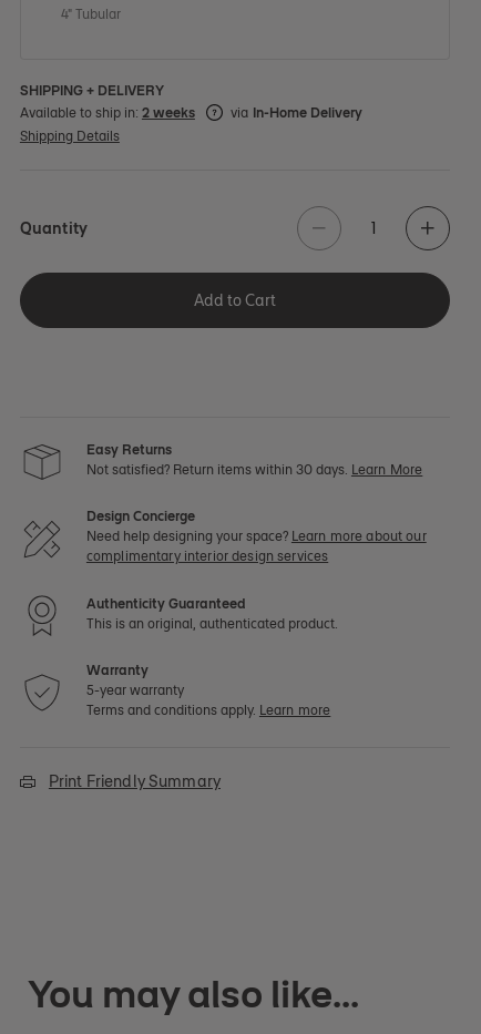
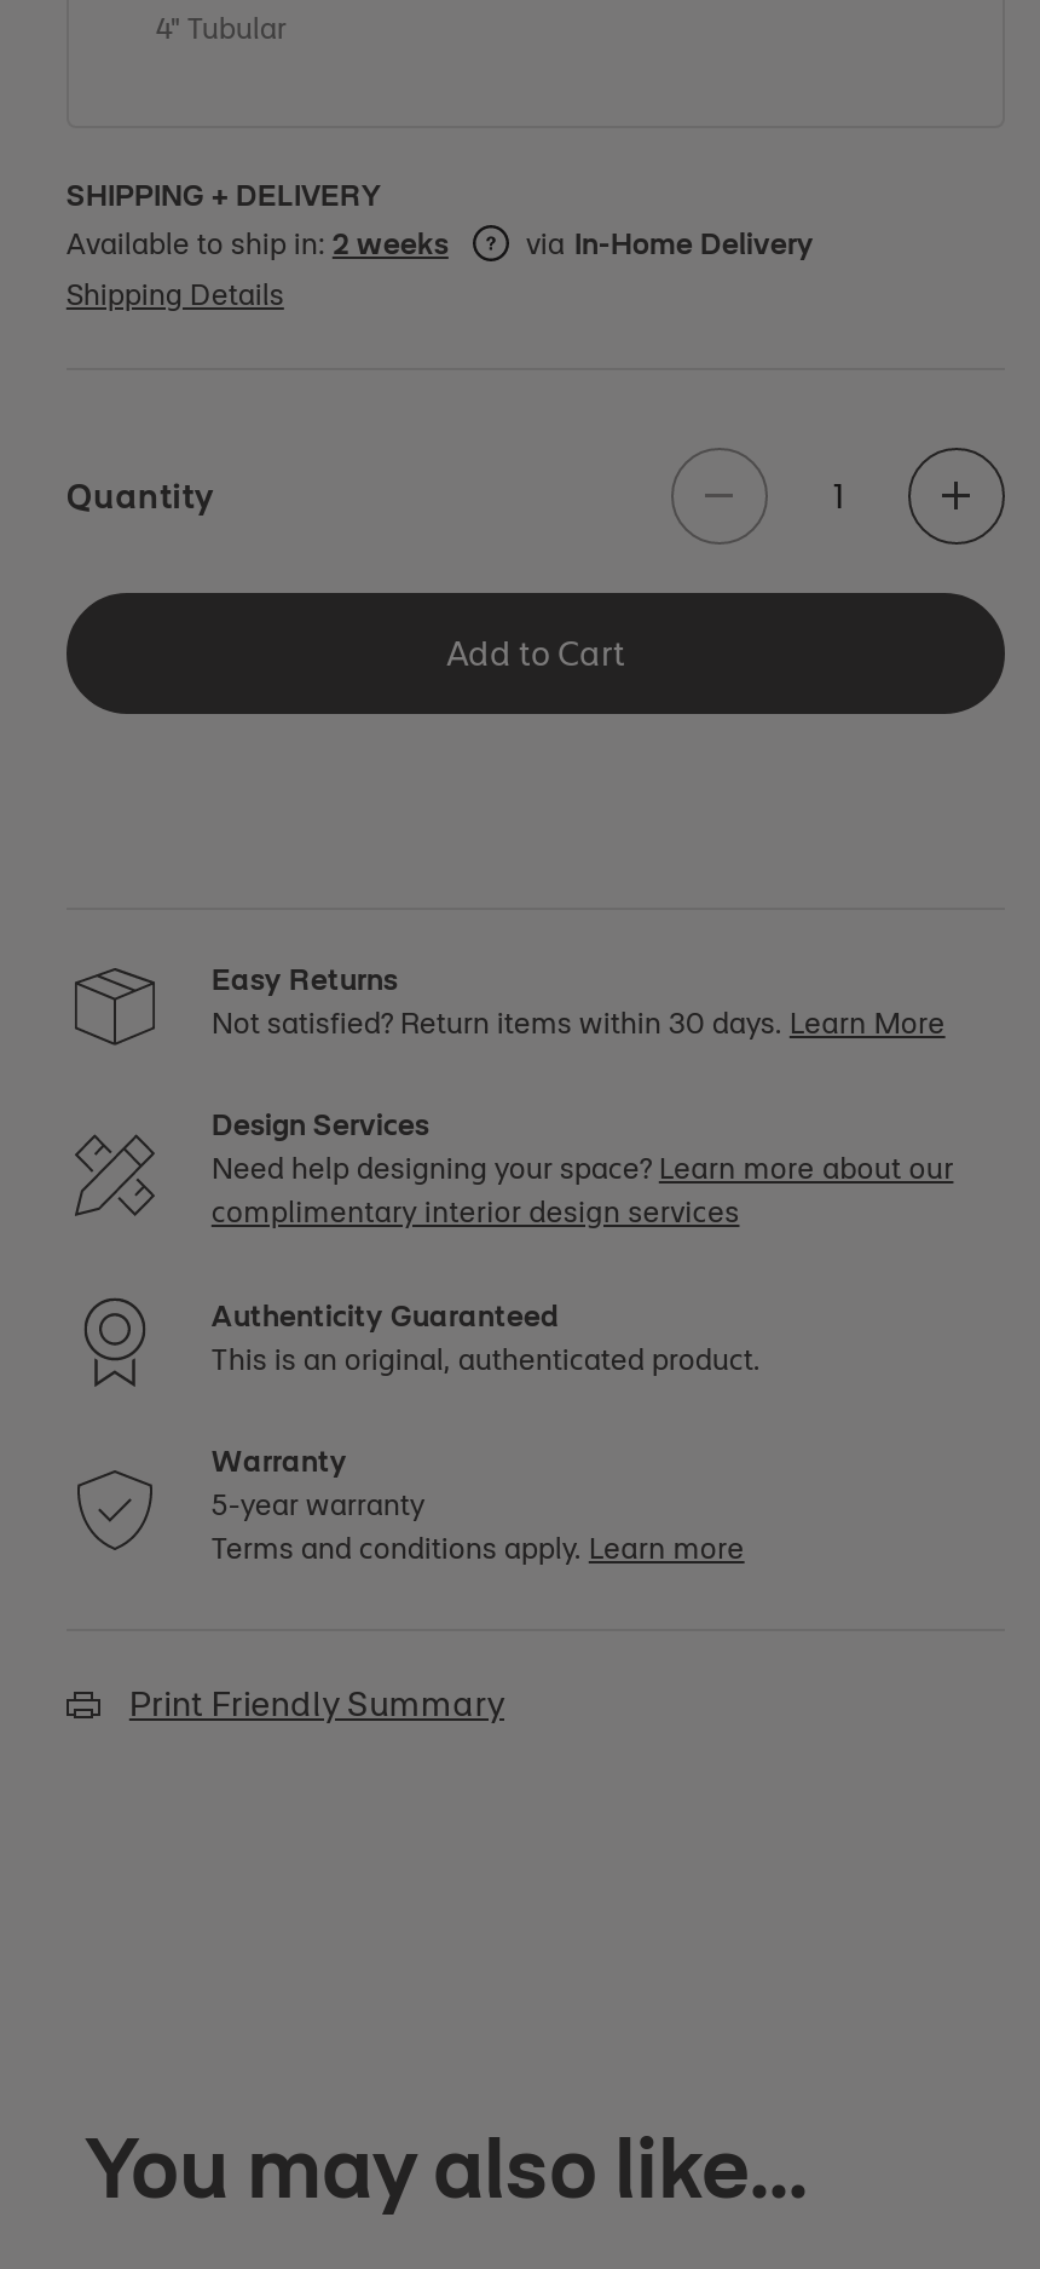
- Design Concierge
+ Design Services
